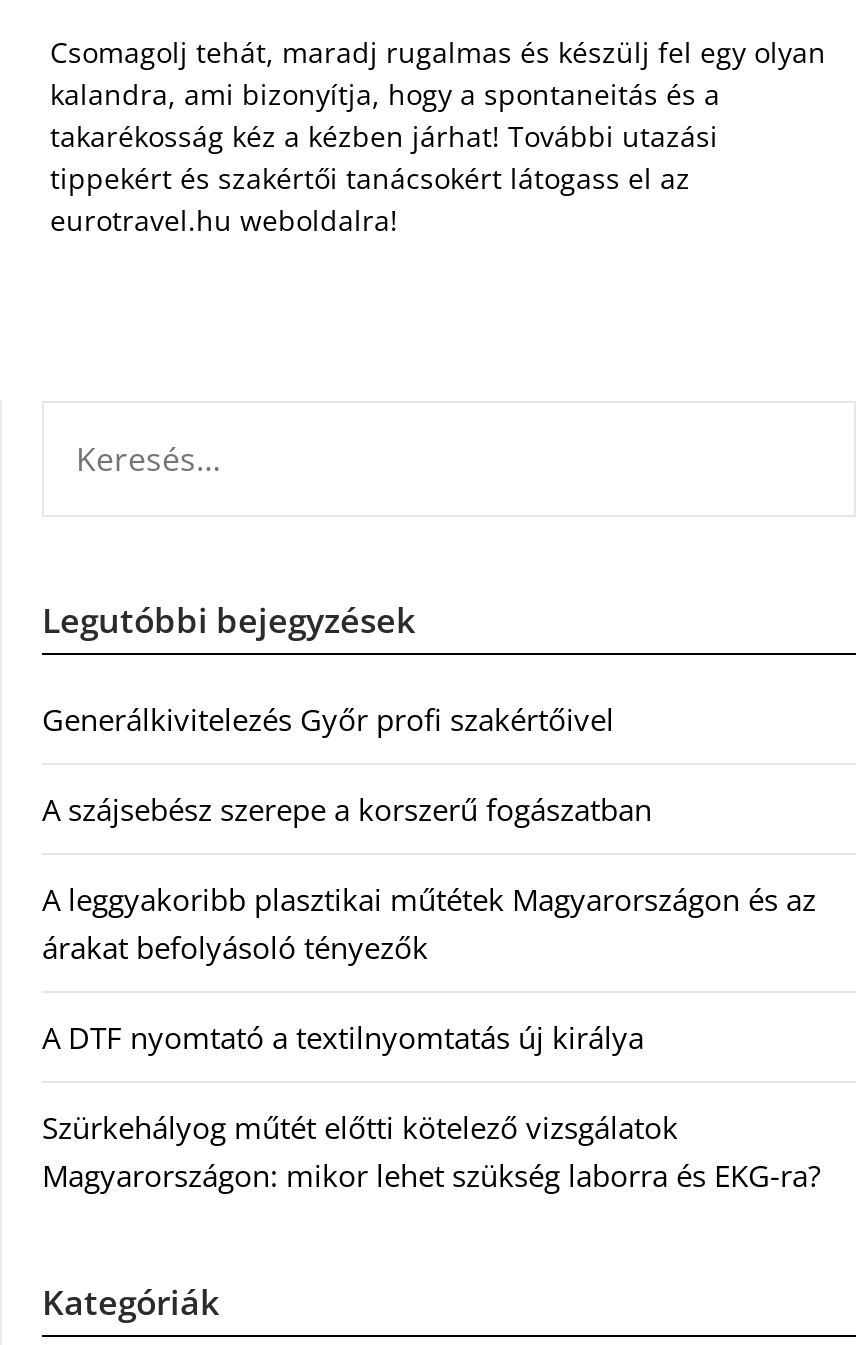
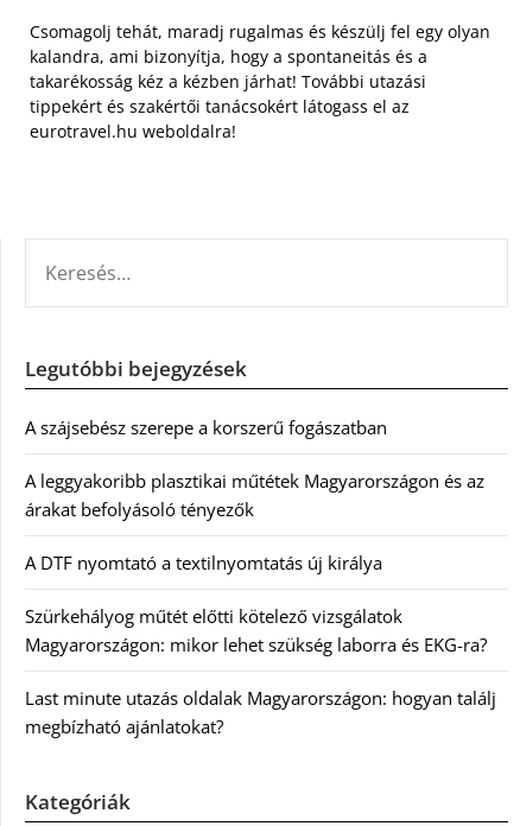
- Generálkivitelezés Győr profi szakértőivel

moved up: A szájsebész szerepe a korszerű fogászatban | A leggyakoribb plasztikai műtétek Magyarországon és az | árakat befolyásoló tényezők | A DTF nyomtató a textilnyomtatás új királya | Szürkehályog műtét előtti kötelező vizsgálatok | Magyarországon: mikor lehet szükség laborra és EKG-ra?

+ Last minute utazás oldalak Magyarországon: hogyan találj
+ megbízható ajánlatokat?
